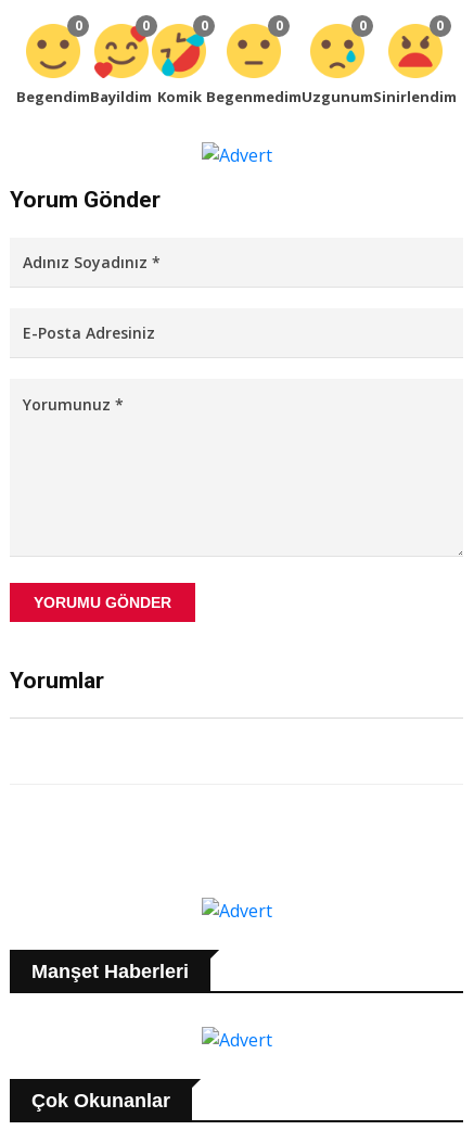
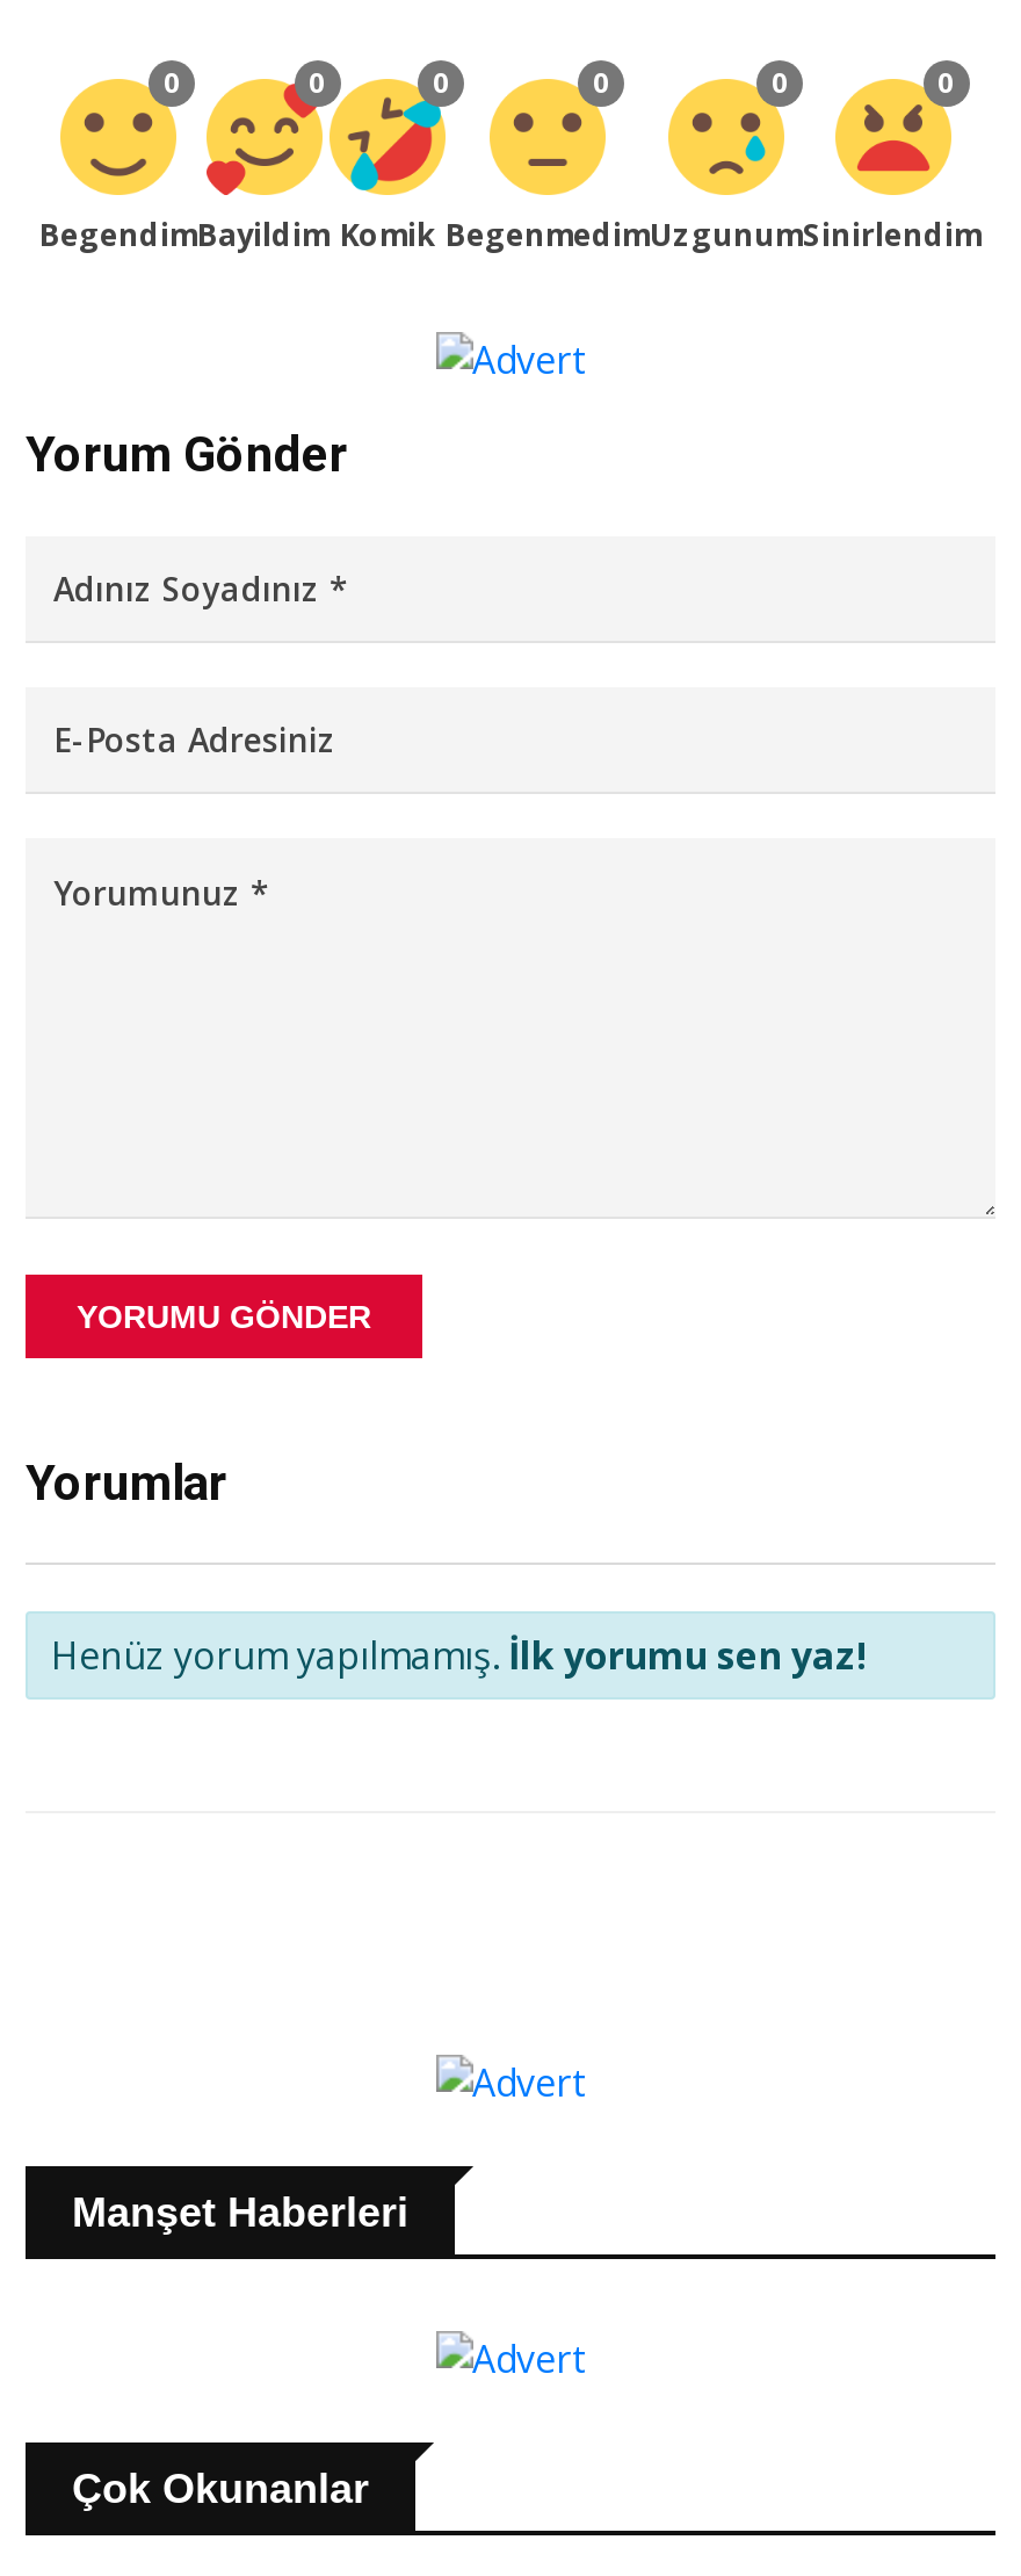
+ Henüz yorum yapılmamış. İlk yorumu sen yaz!
